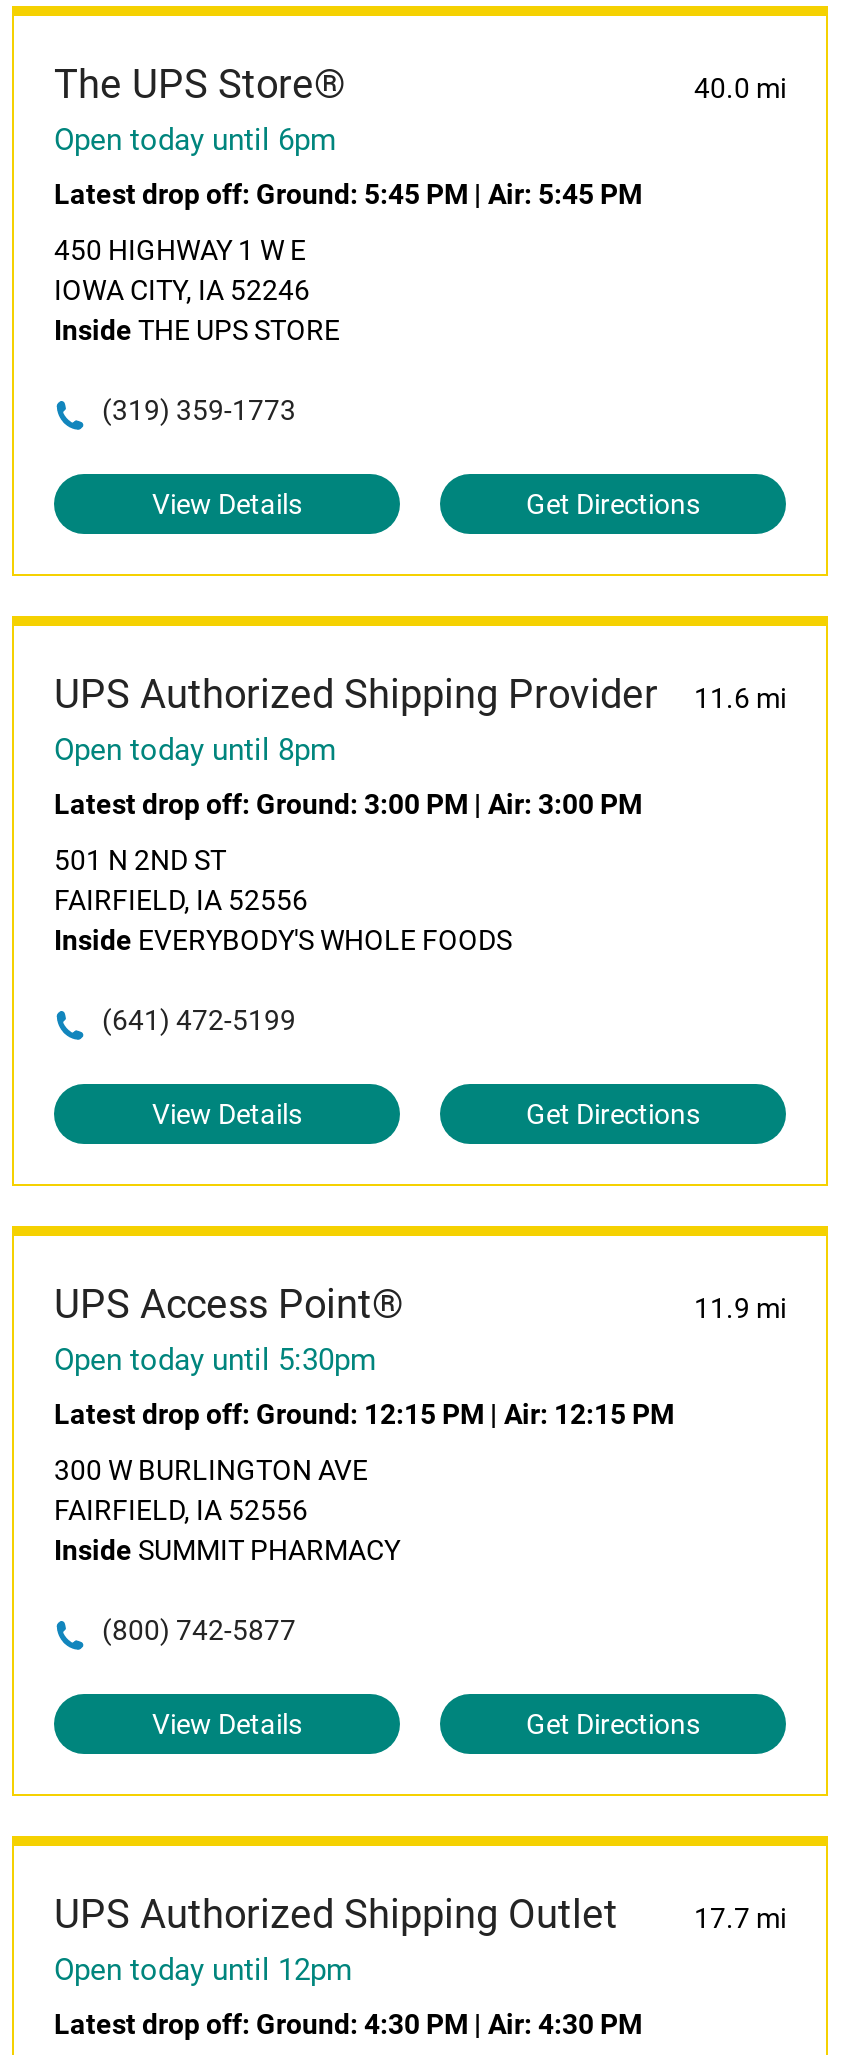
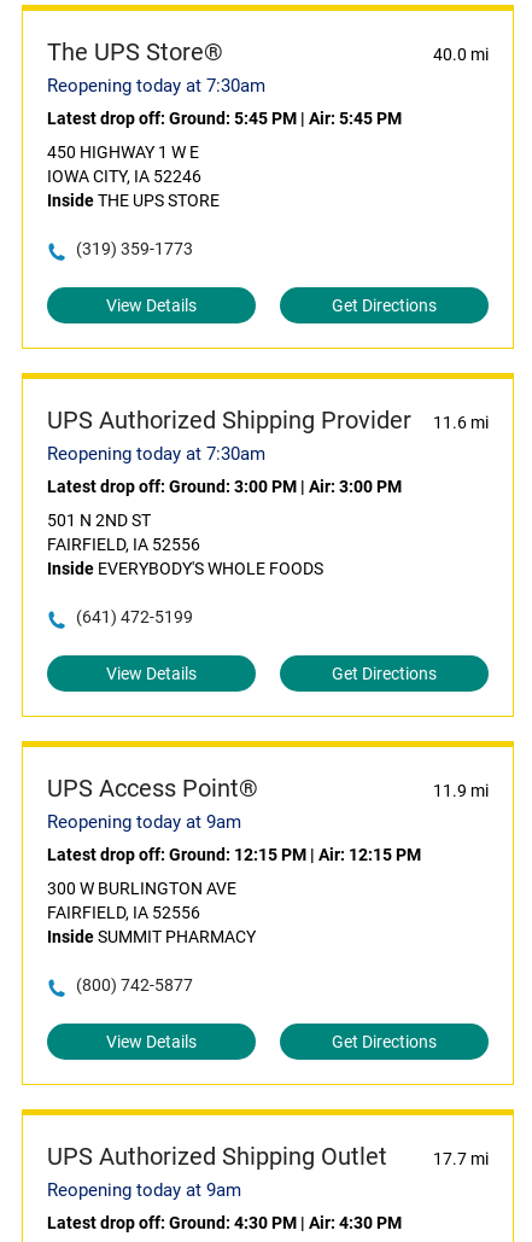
- Open today until 6pm
+ Reopening today at 7:30am

- Open today until 8pm
+ Reopening today at 7:30am

- Open today until 5:30pm
+ Reopening today at 9am

- Open today until 12pm
+ Reopening today at 9am
